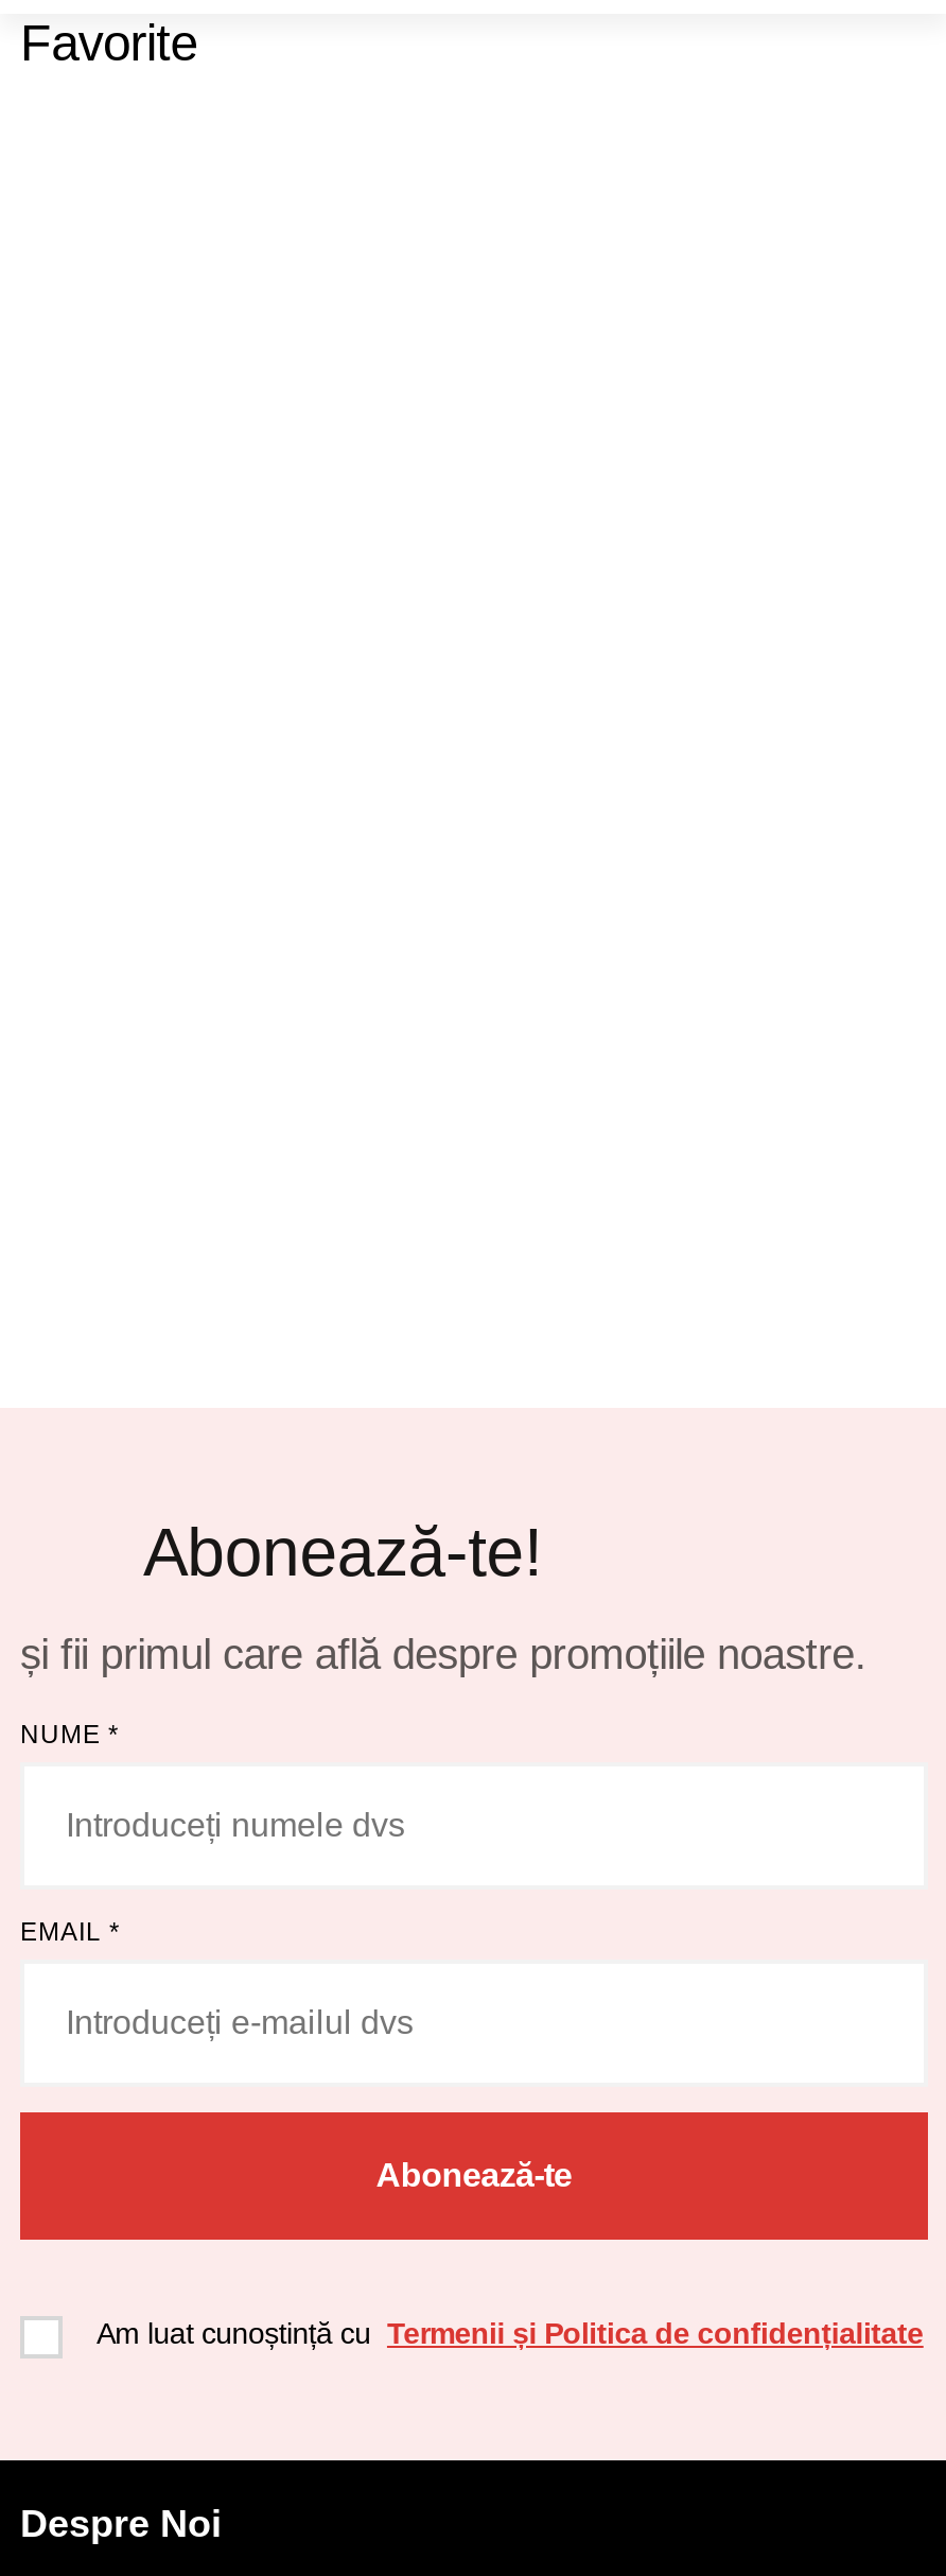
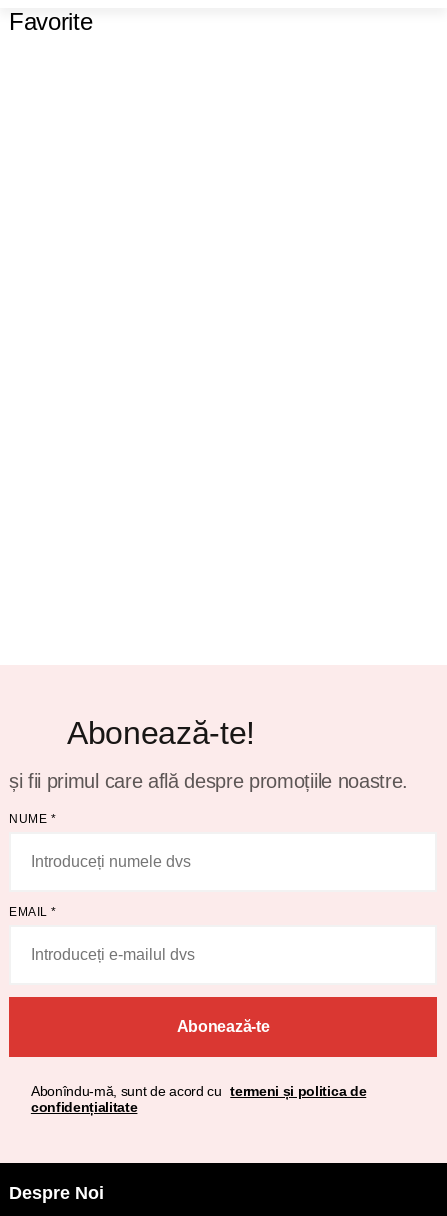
- Am luat cunoștință cu Termenii și Politica de confidențialitate
+ Abonîndu-mă, sunt de acord cu termeni și politica de
+ confidențialitate
